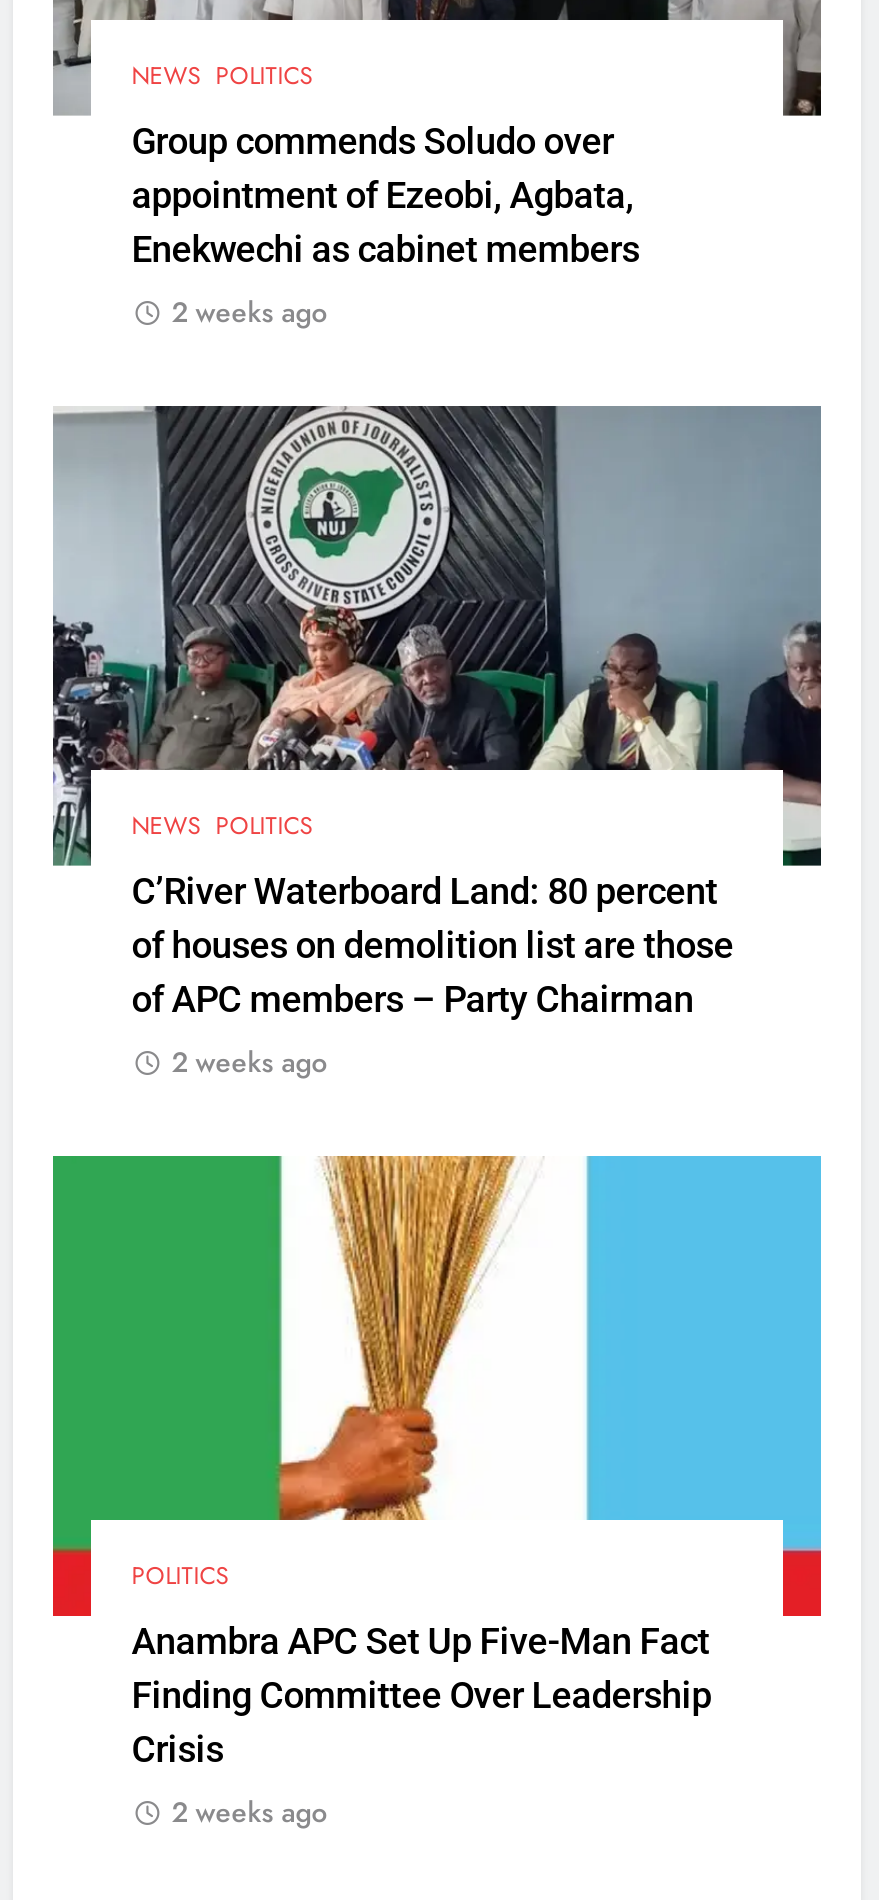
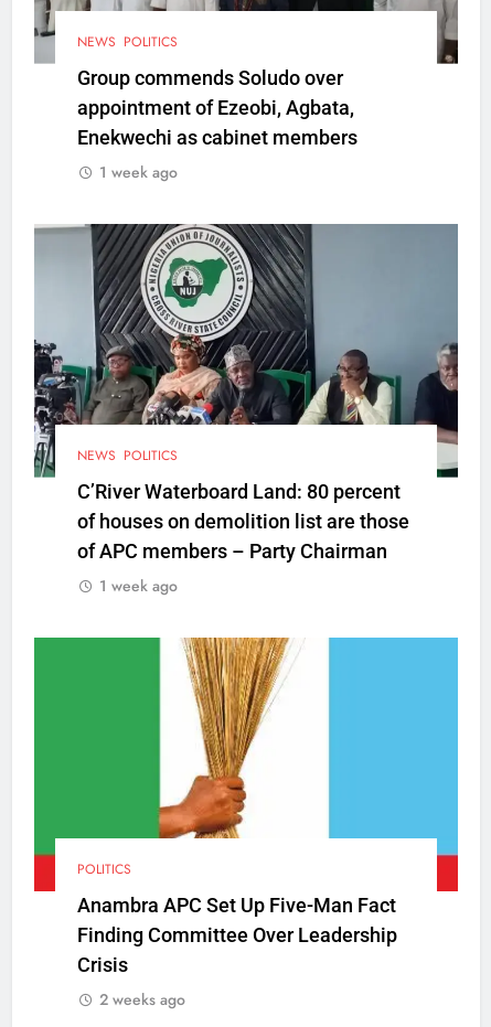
- 2 weeks ago
+ 1 week ago

- 2 weeks ago
+ 1 week ago
